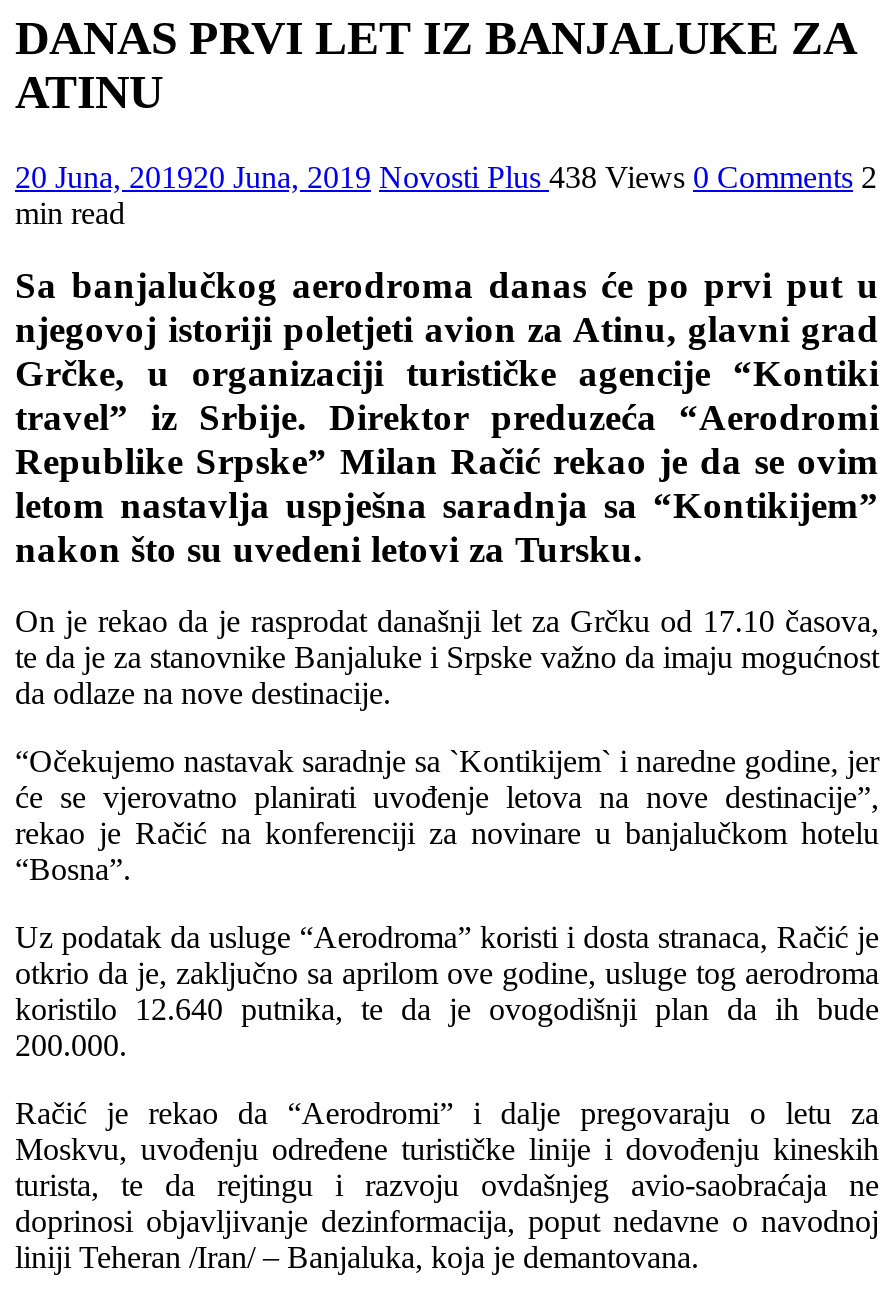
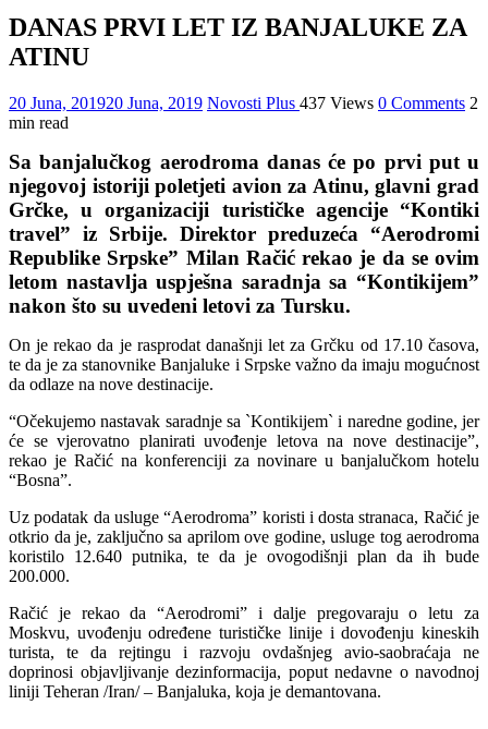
- 20 Juna, 201920 Juna, 2019 Novosti Plus 438 Views 0 Comments 2
+ 20 Juna, 201920 Juna, 2019 Novosti Plus 437 Views 0 Comments 2
